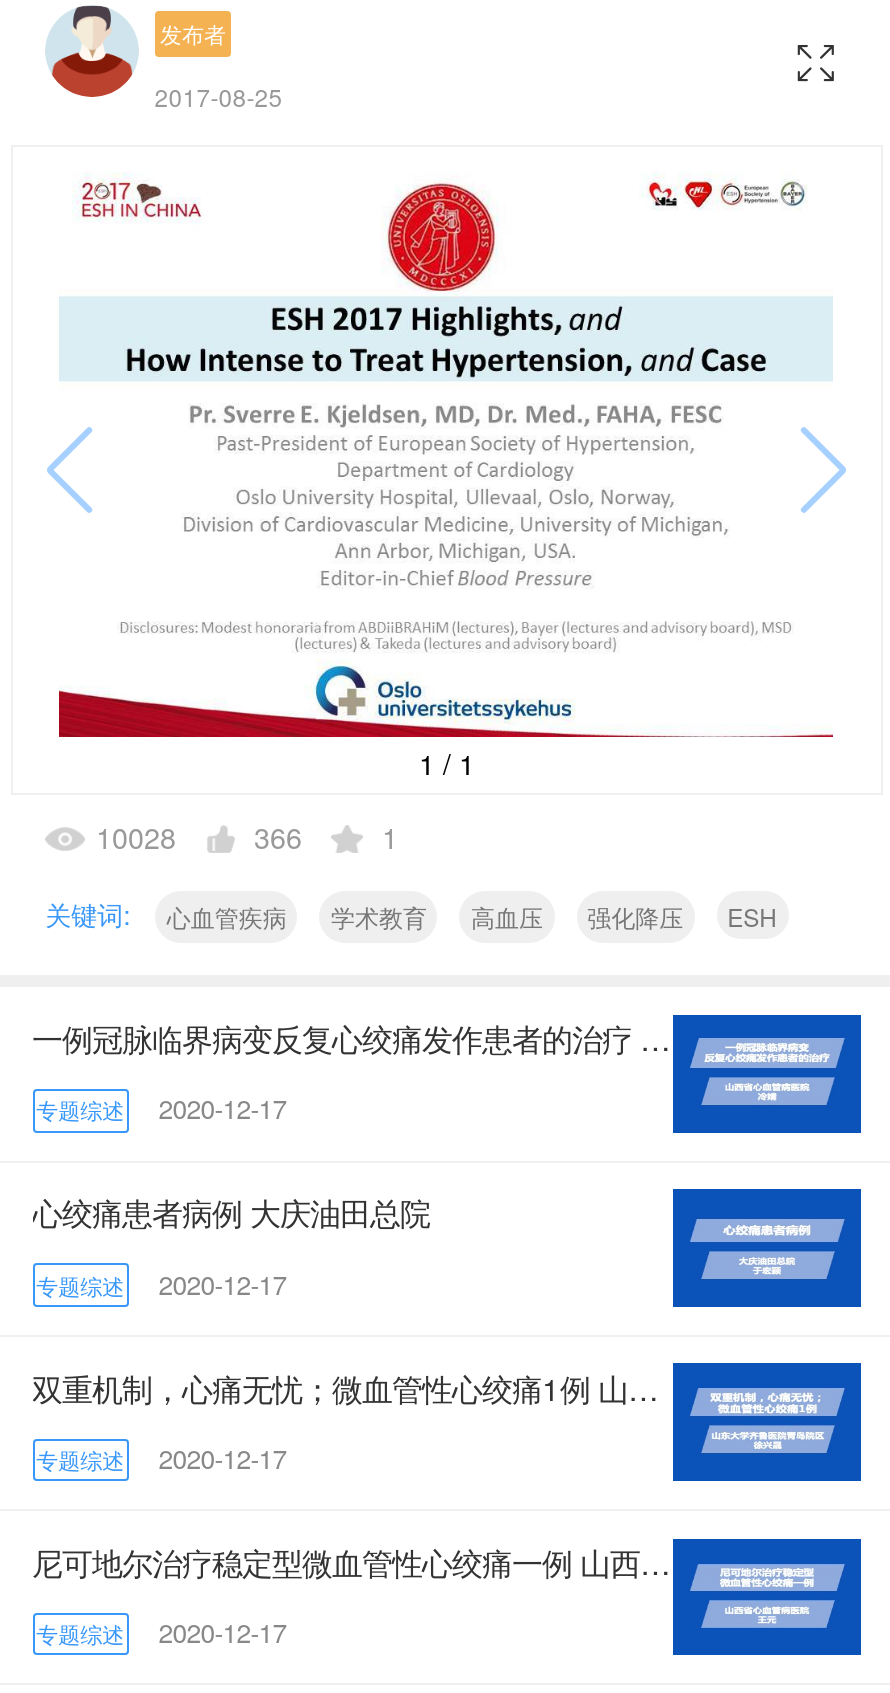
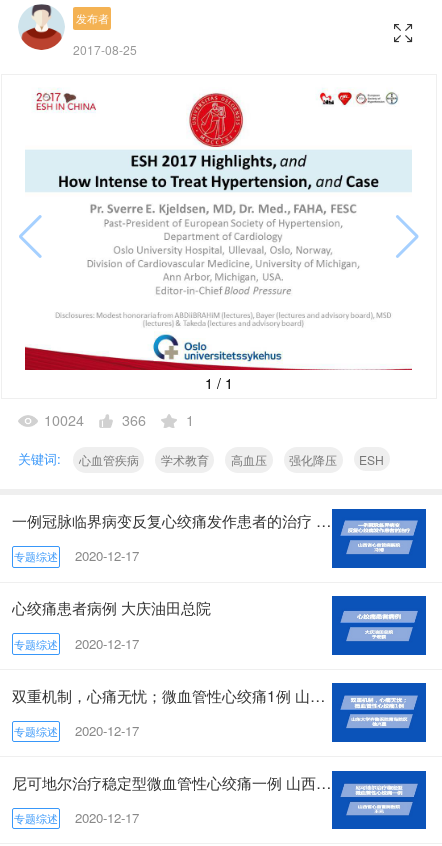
- 10028 366 1
+ 10024 366 1
